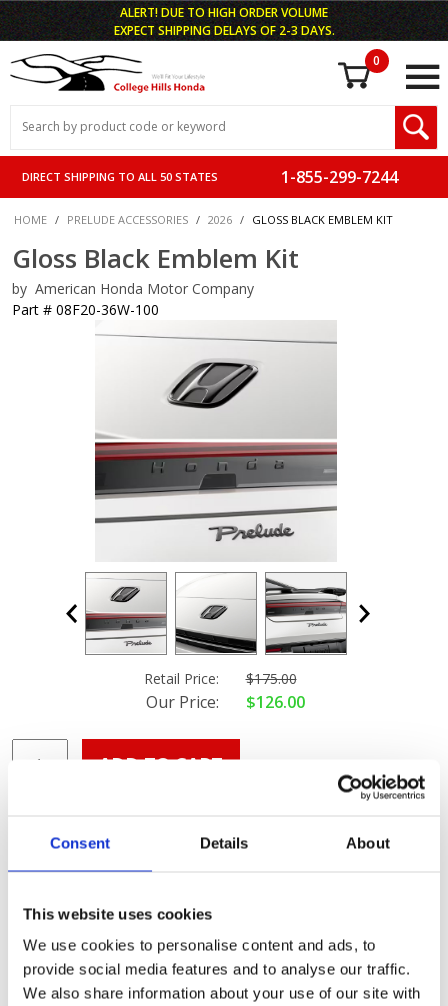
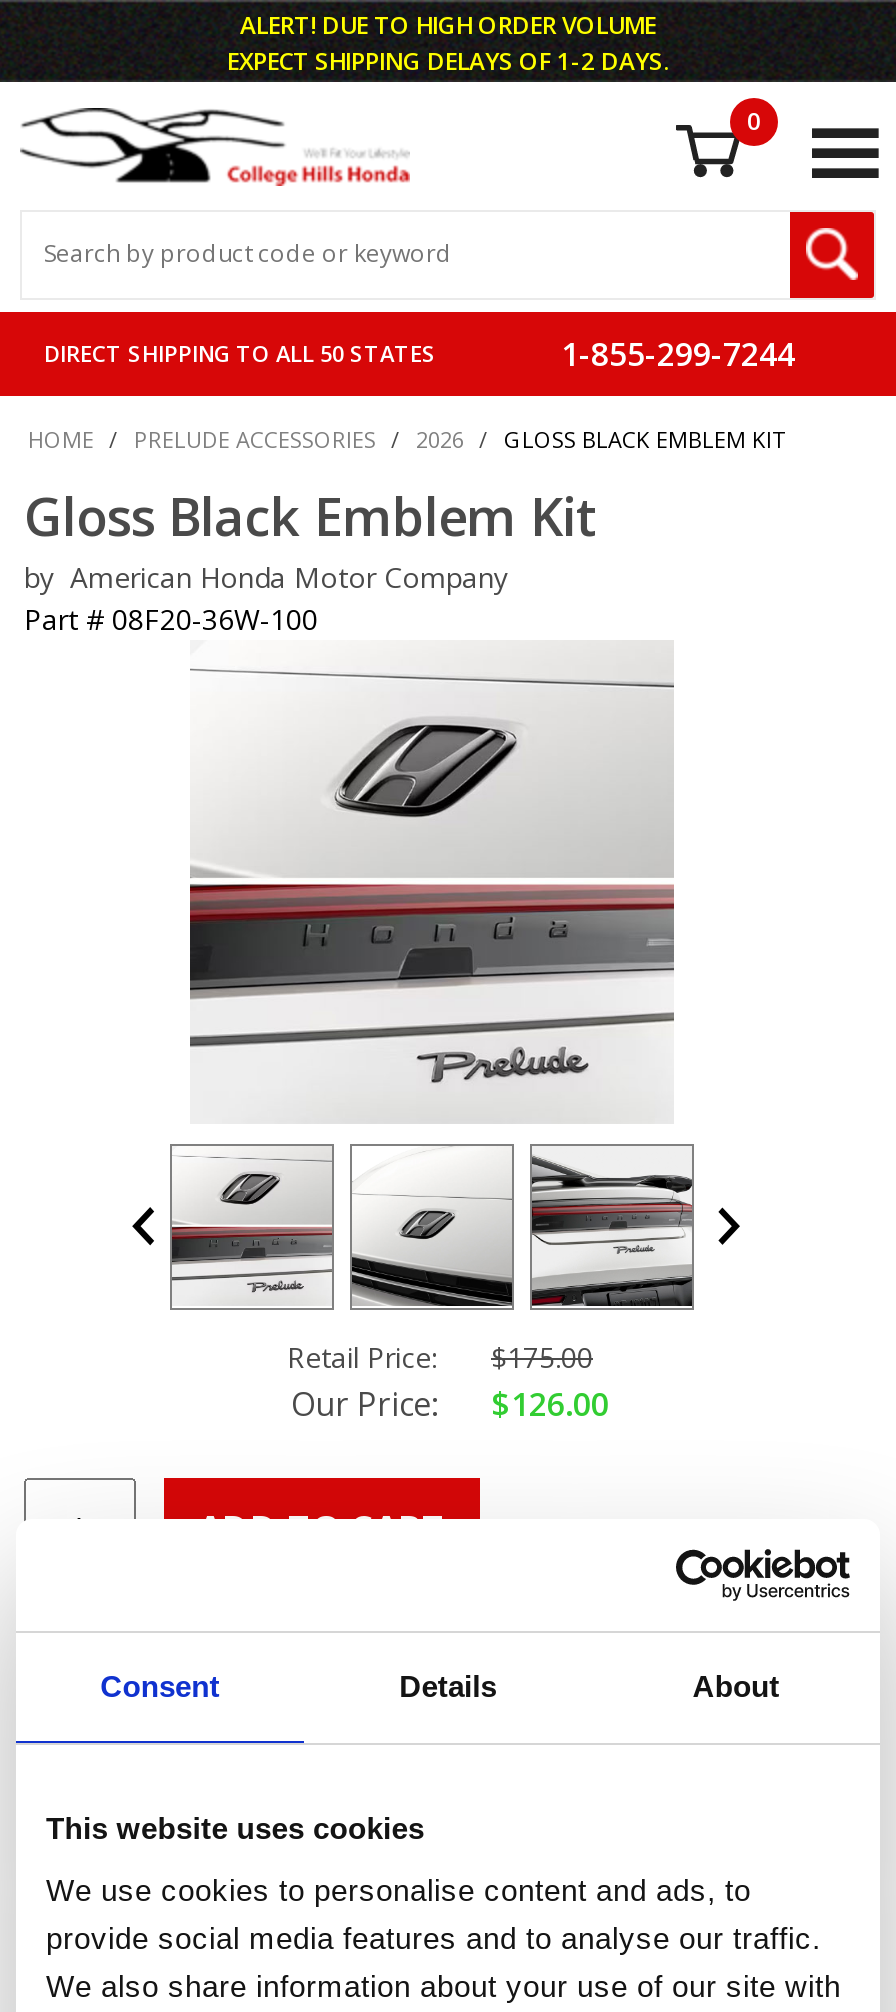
- EXPECT SHIPPING DELAYS OF 2-3 DAYS.
+ EXPECT SHIPPING DELAYS OF 1-2 DAYS.
